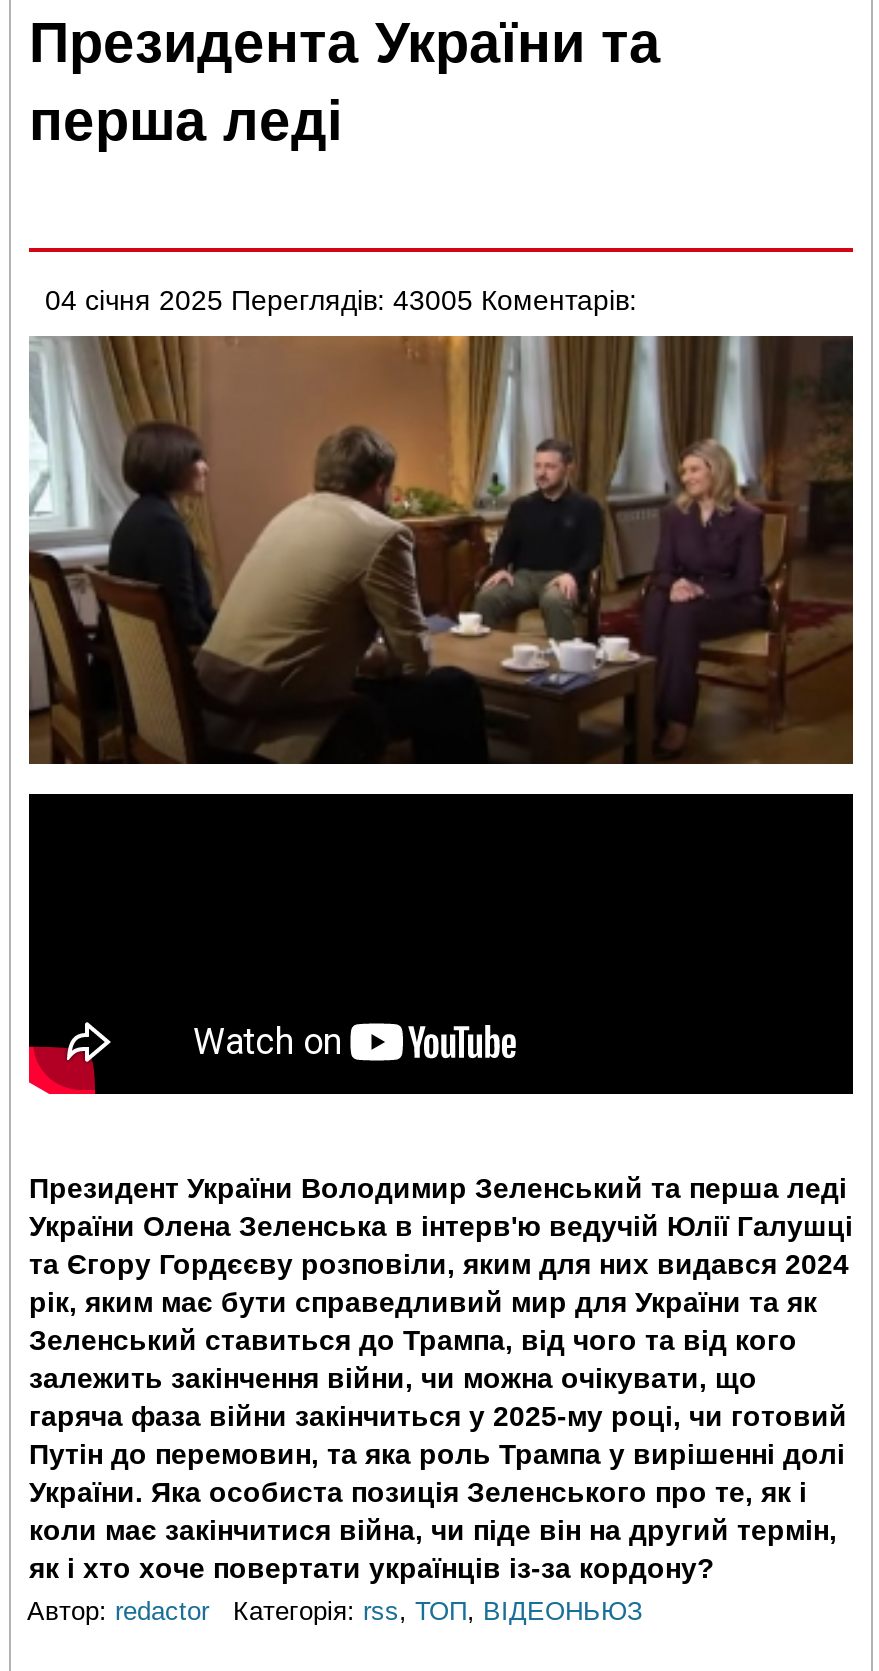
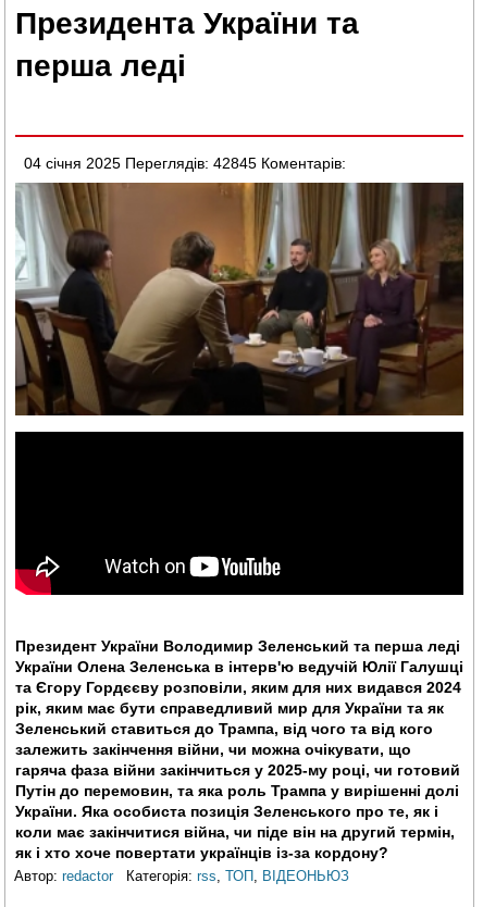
- 04 січня 2025 Переглядів: 43005 Коментарів:
+ 04 січня 2025 Переглядів: 42845 Коментарів:
